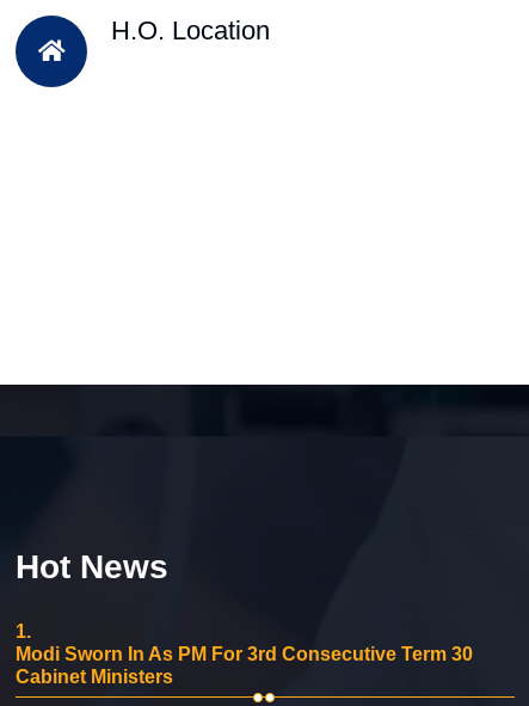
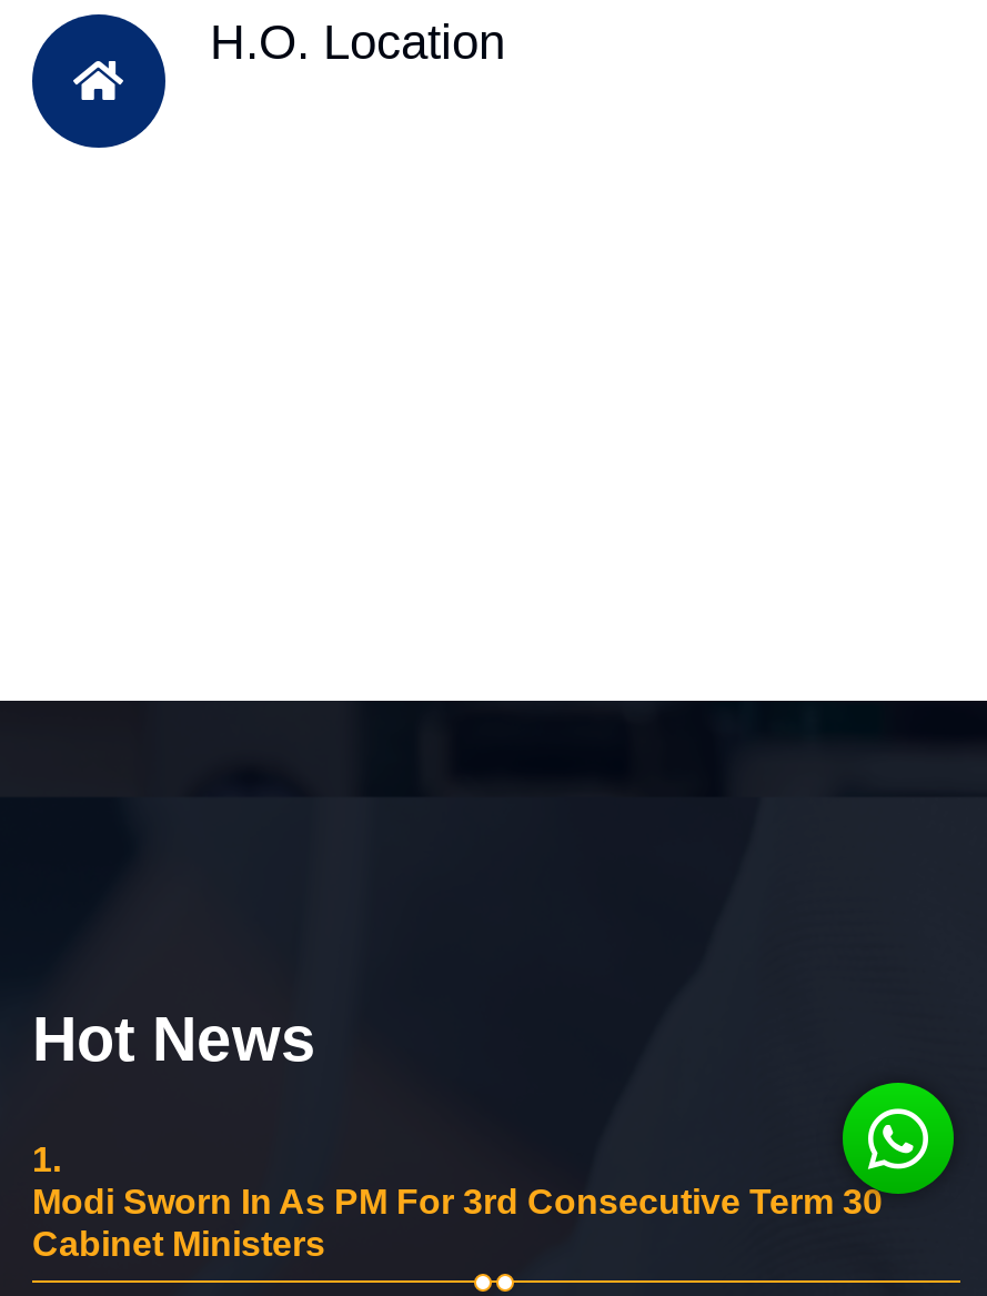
+ [image]
